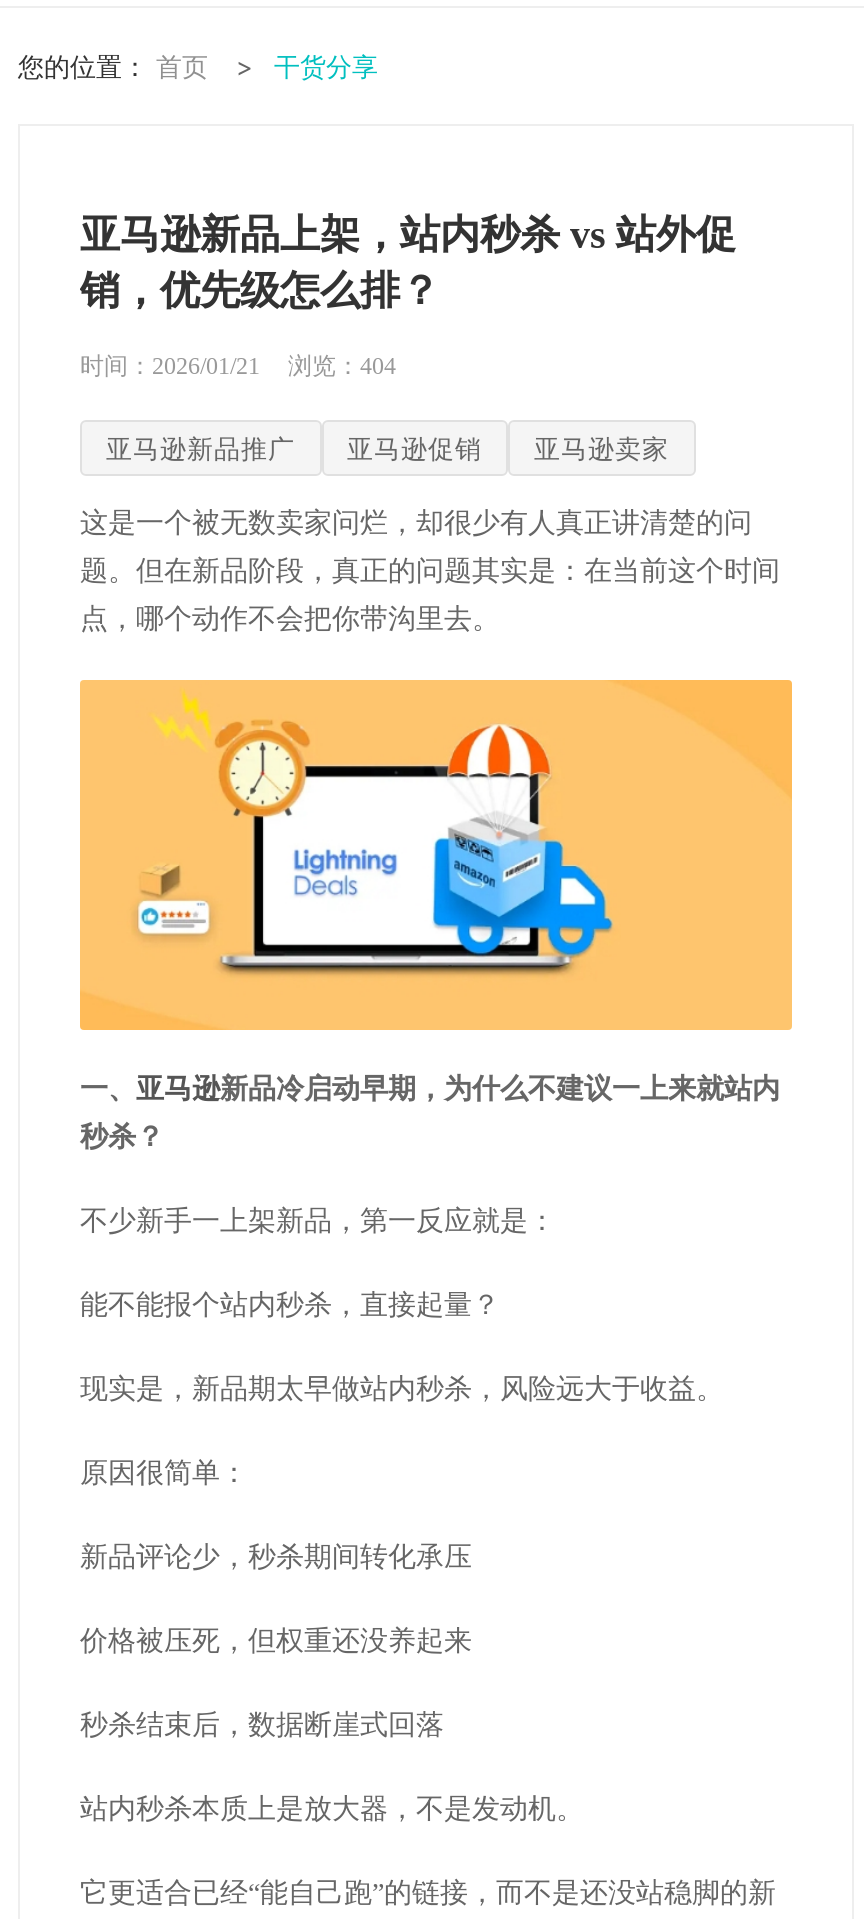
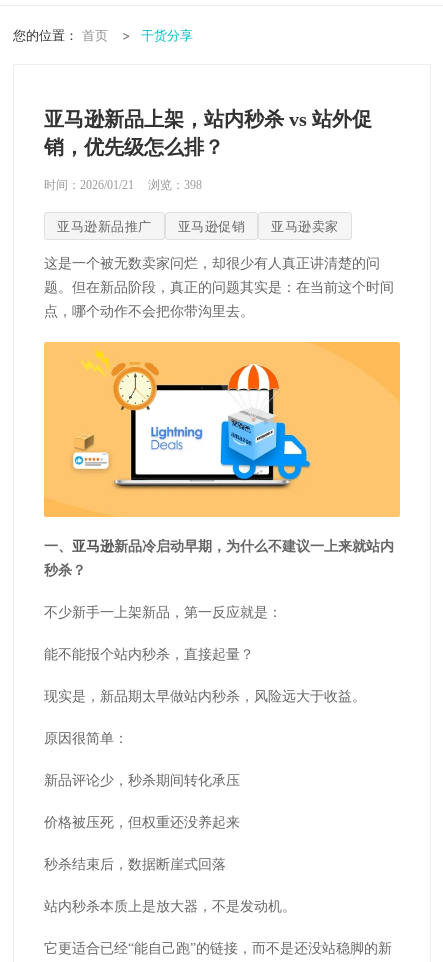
- 时间：2026/01/21 浏览：404
+ 时间：2026/01/21 浏览：398
